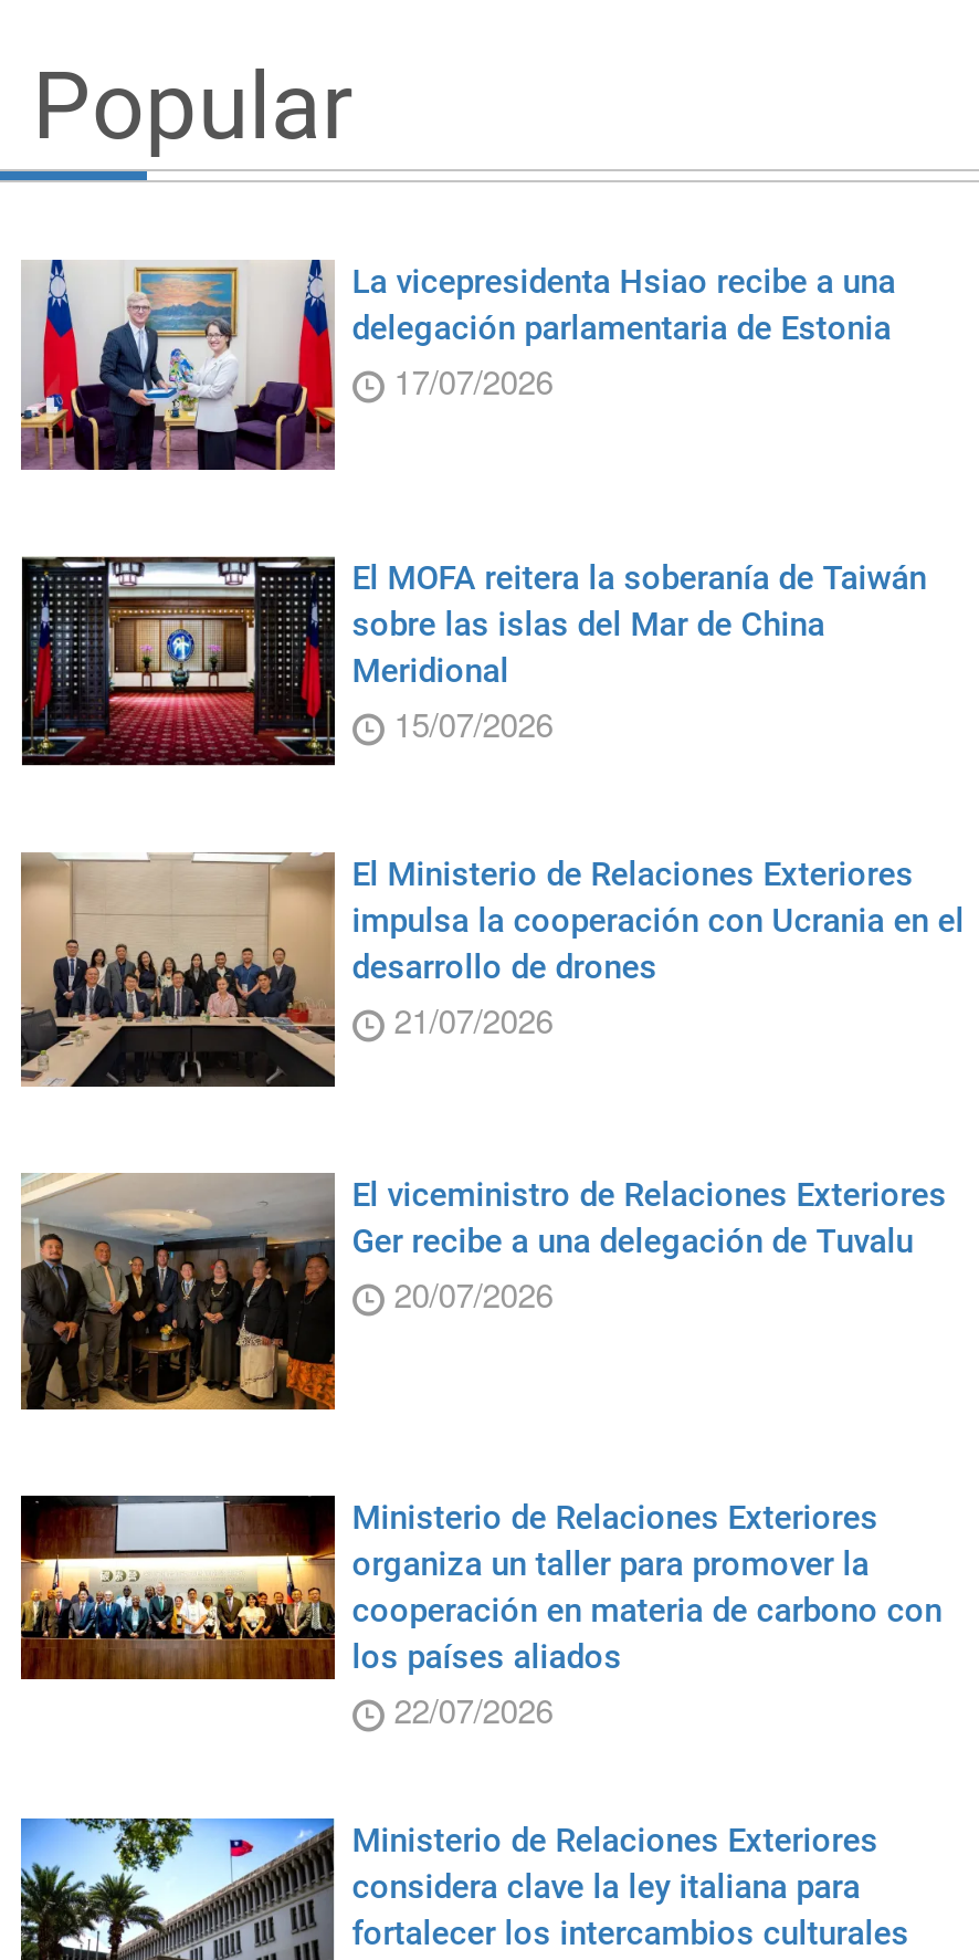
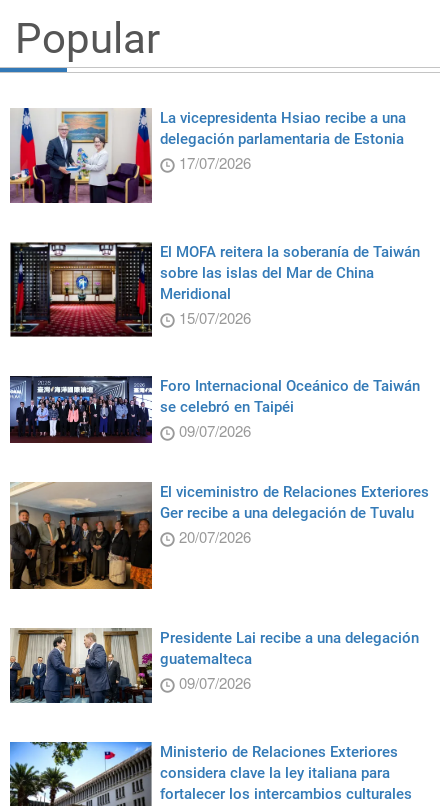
- [image]
- El Ministerio de Relaciones Exteriores
- impulsa la cooperación con Ucrania en el
- desarrollo de drones
- 21/07/2026
+ [image]
+ Foro Internacional Oceánico de Taiwán
+ se celebró en Taipéi
+ 09/07/2026

- [image]
- Ministerio de Relaciones Exteriores
- organiza un taller para promover la
- cooperación en materia de carbono con
- los países aliados
- 22/07/2026
+ [image]
+ Presidente Lai recibe a una delegación
+ guatemalteca
+ 09/07/2026
